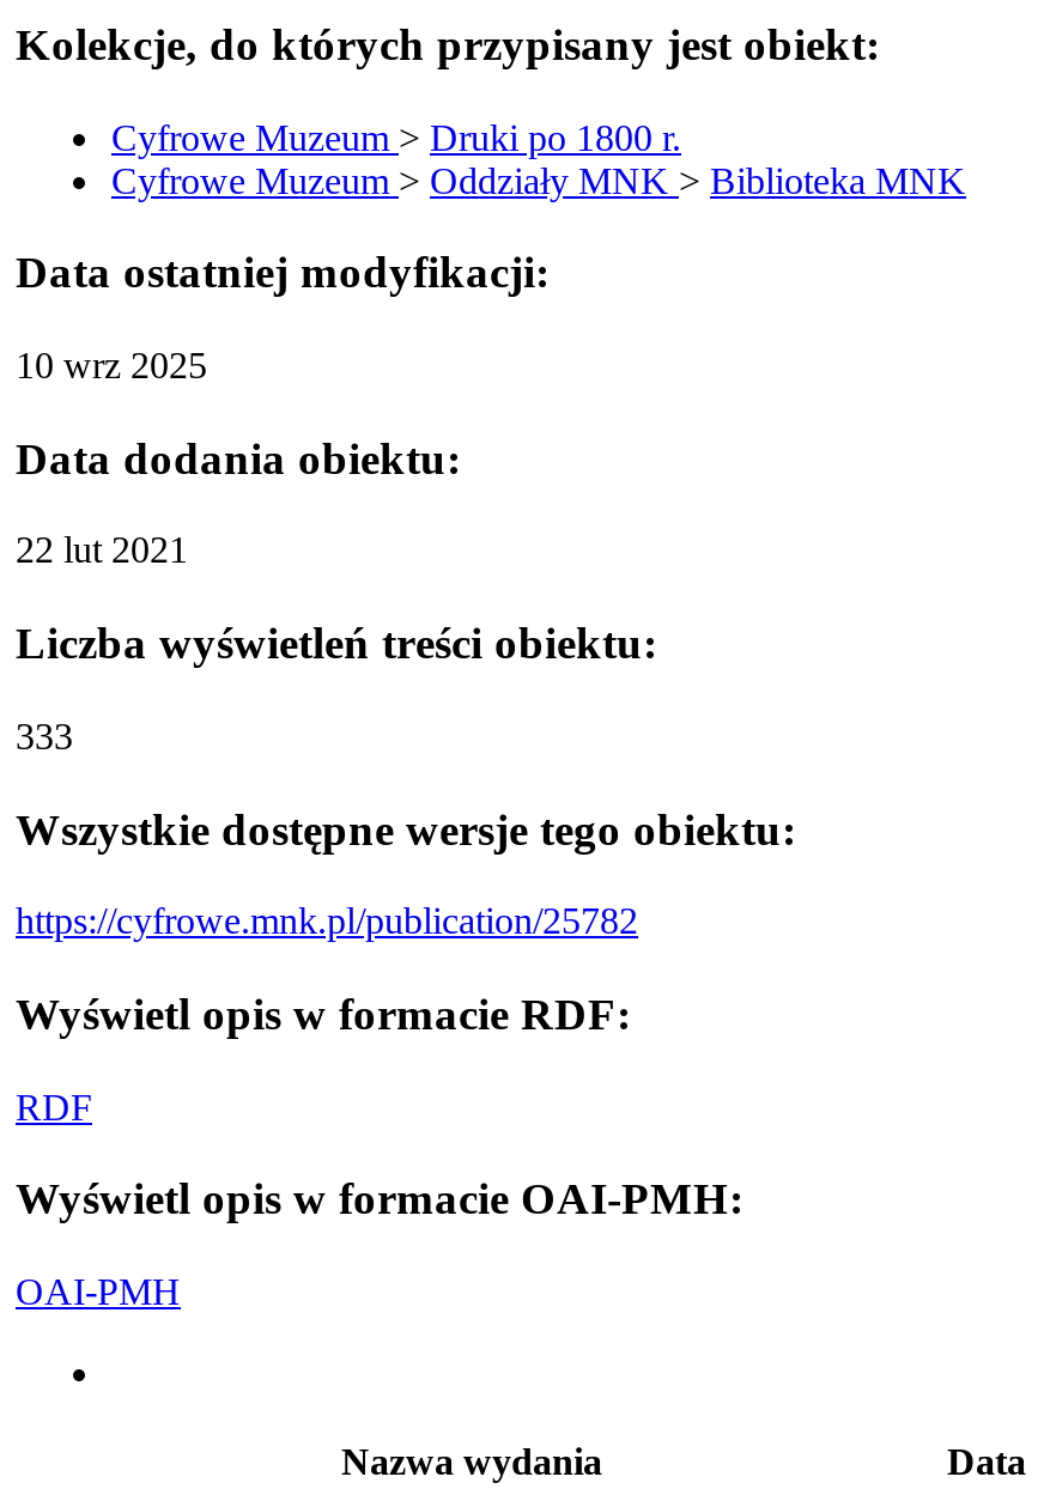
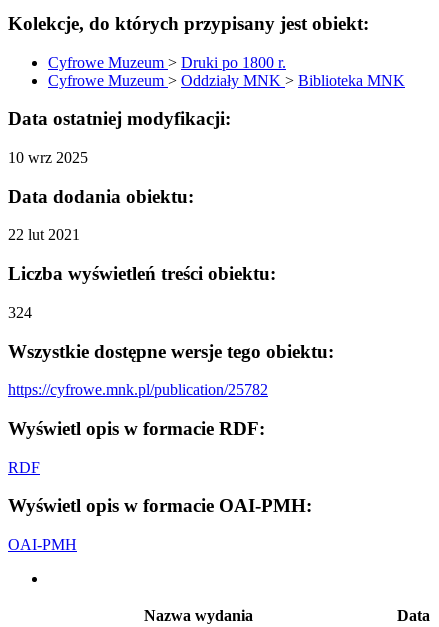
- 333
+ 324
